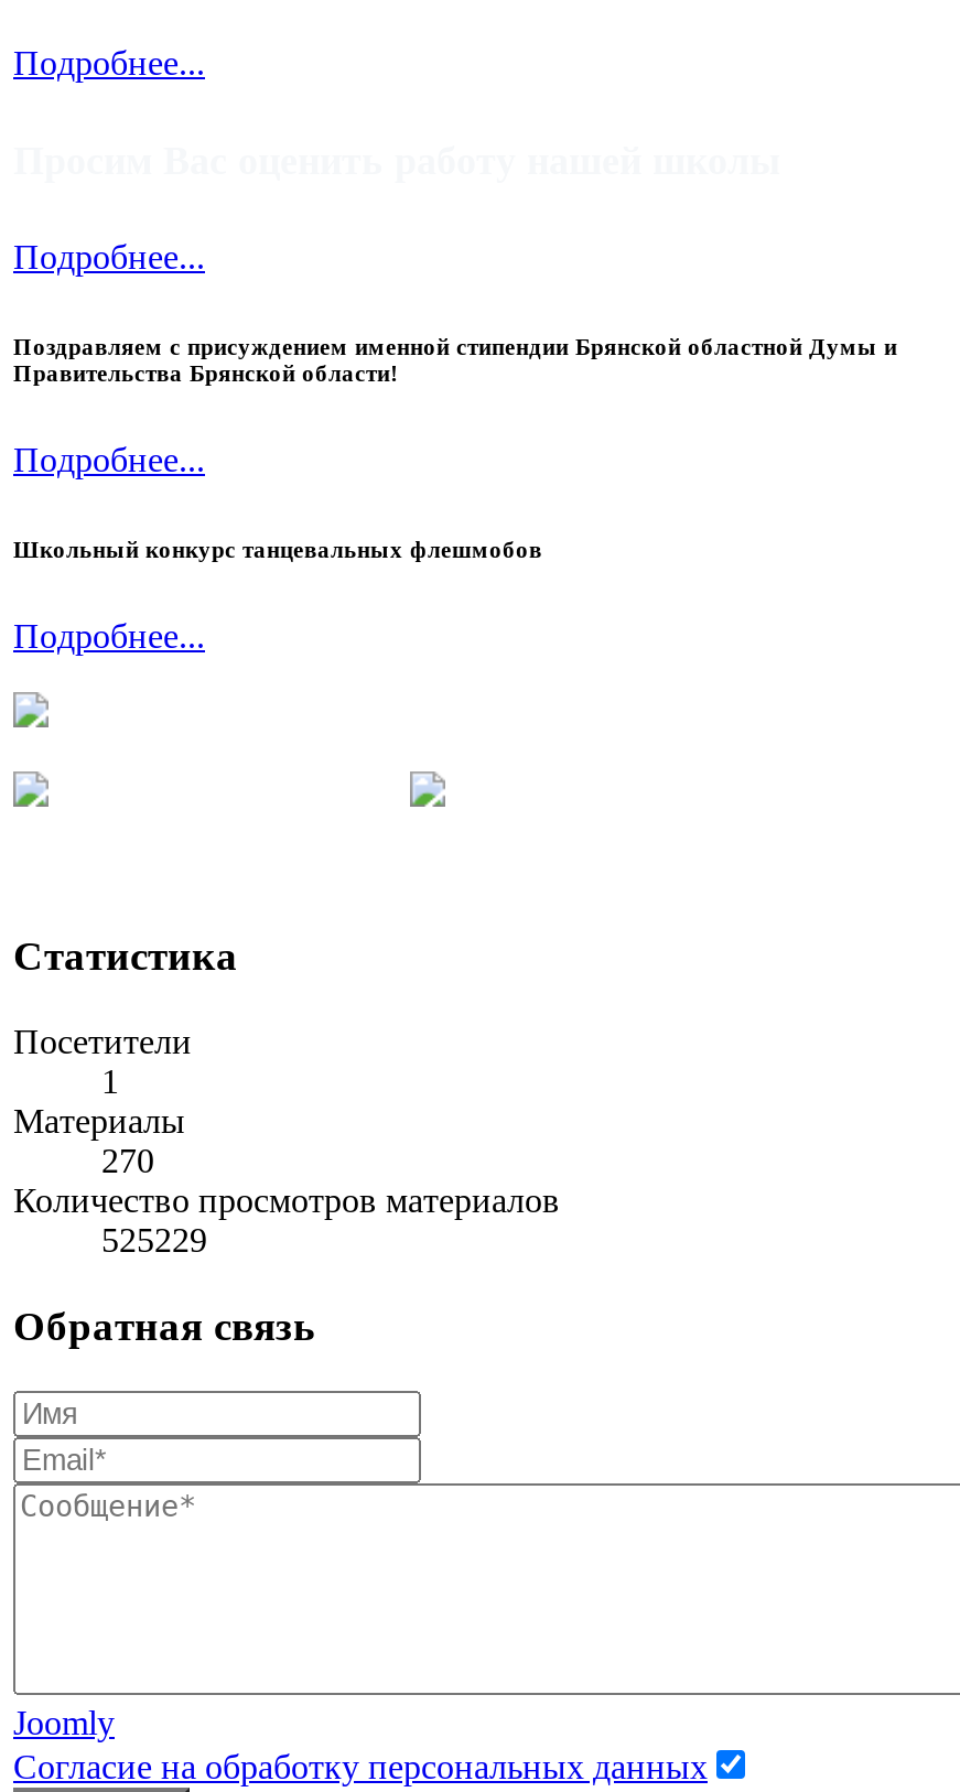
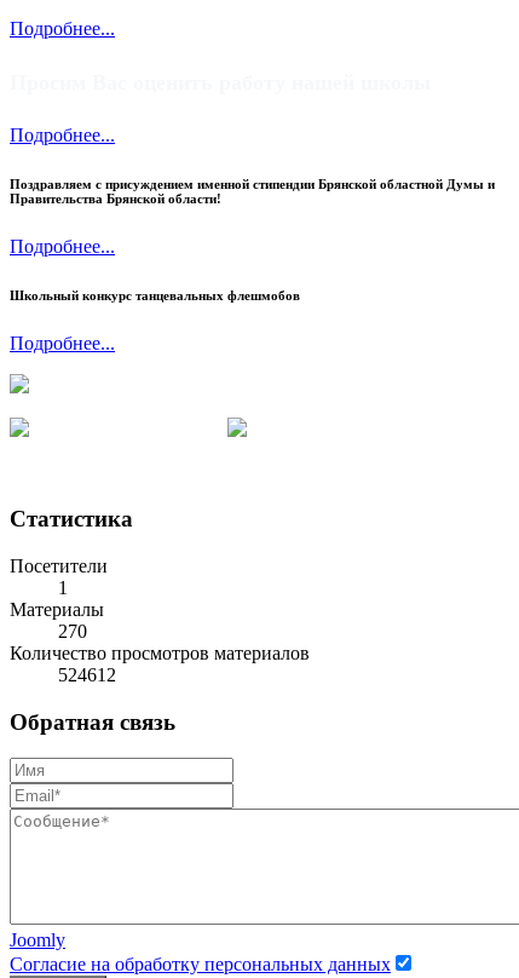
- 525229
+ 524612
